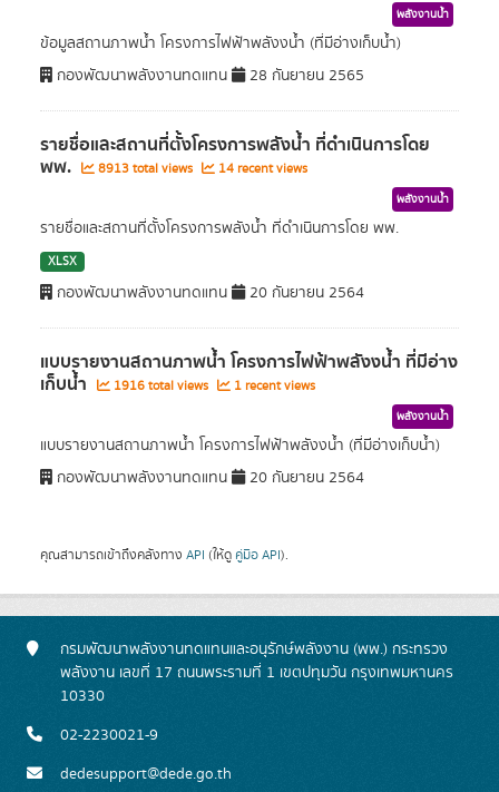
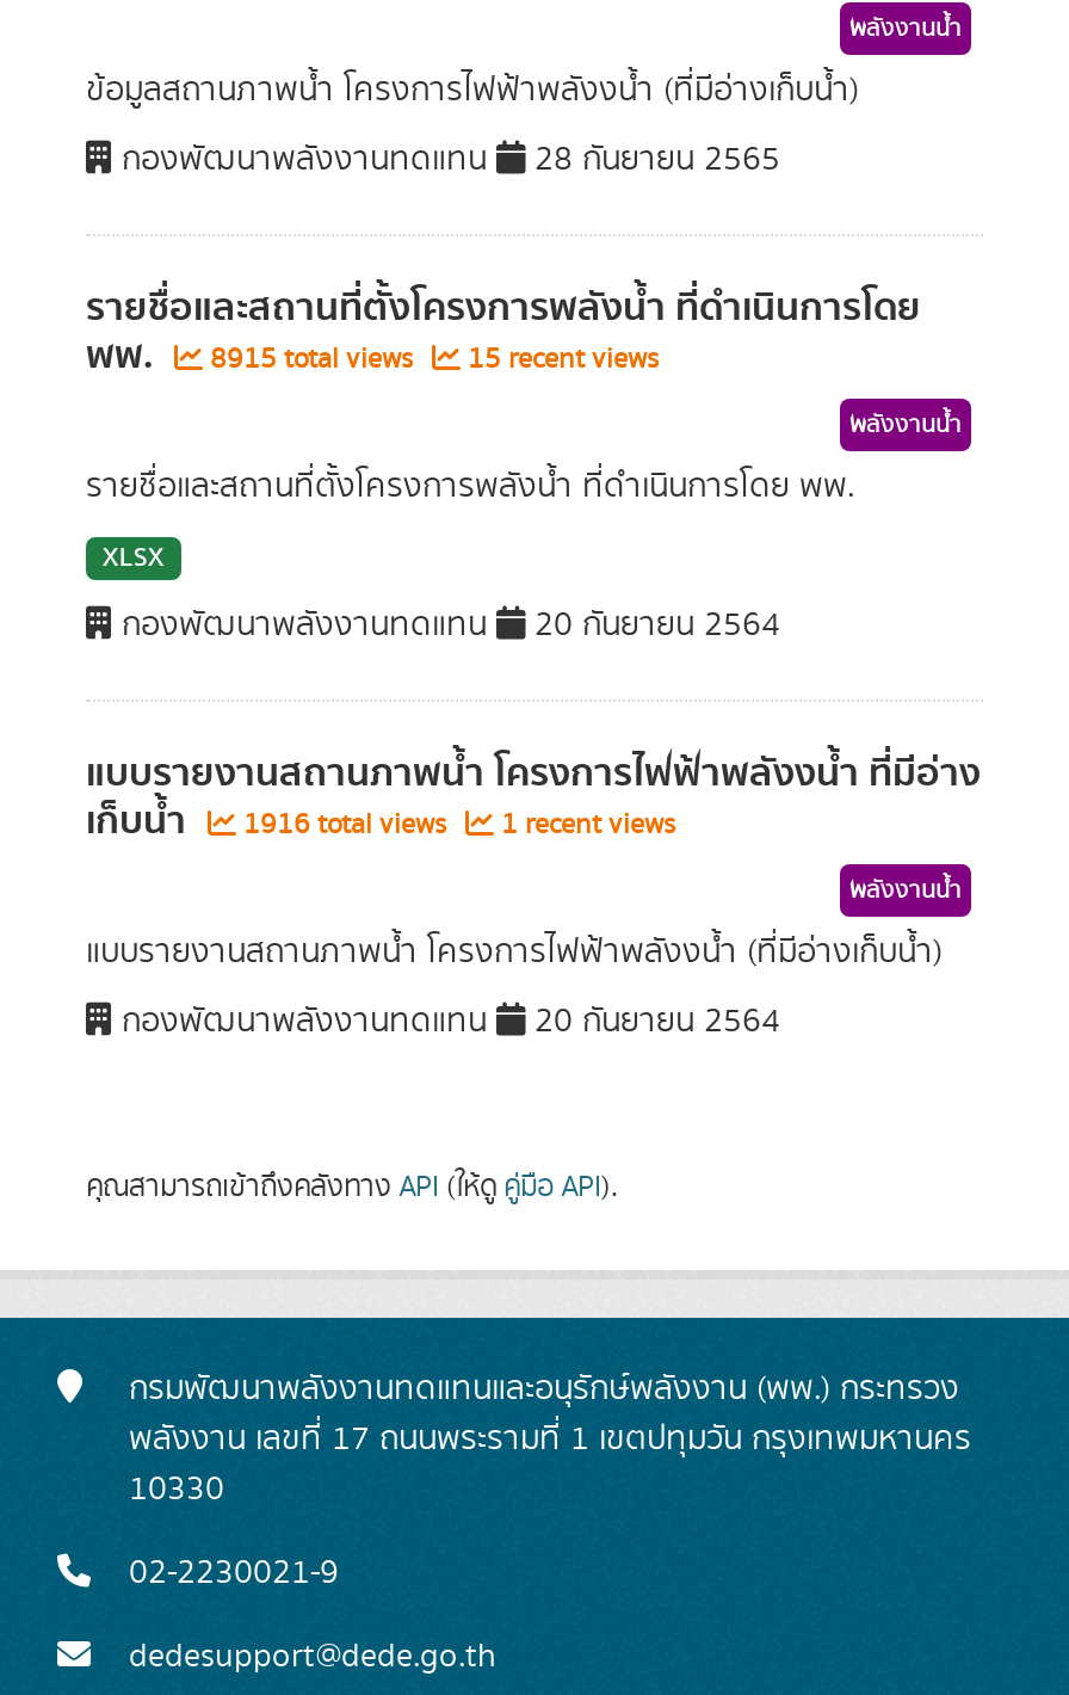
- 8913 total views
+ 8915 total views

- 14 recent views
+ 15 recent views
